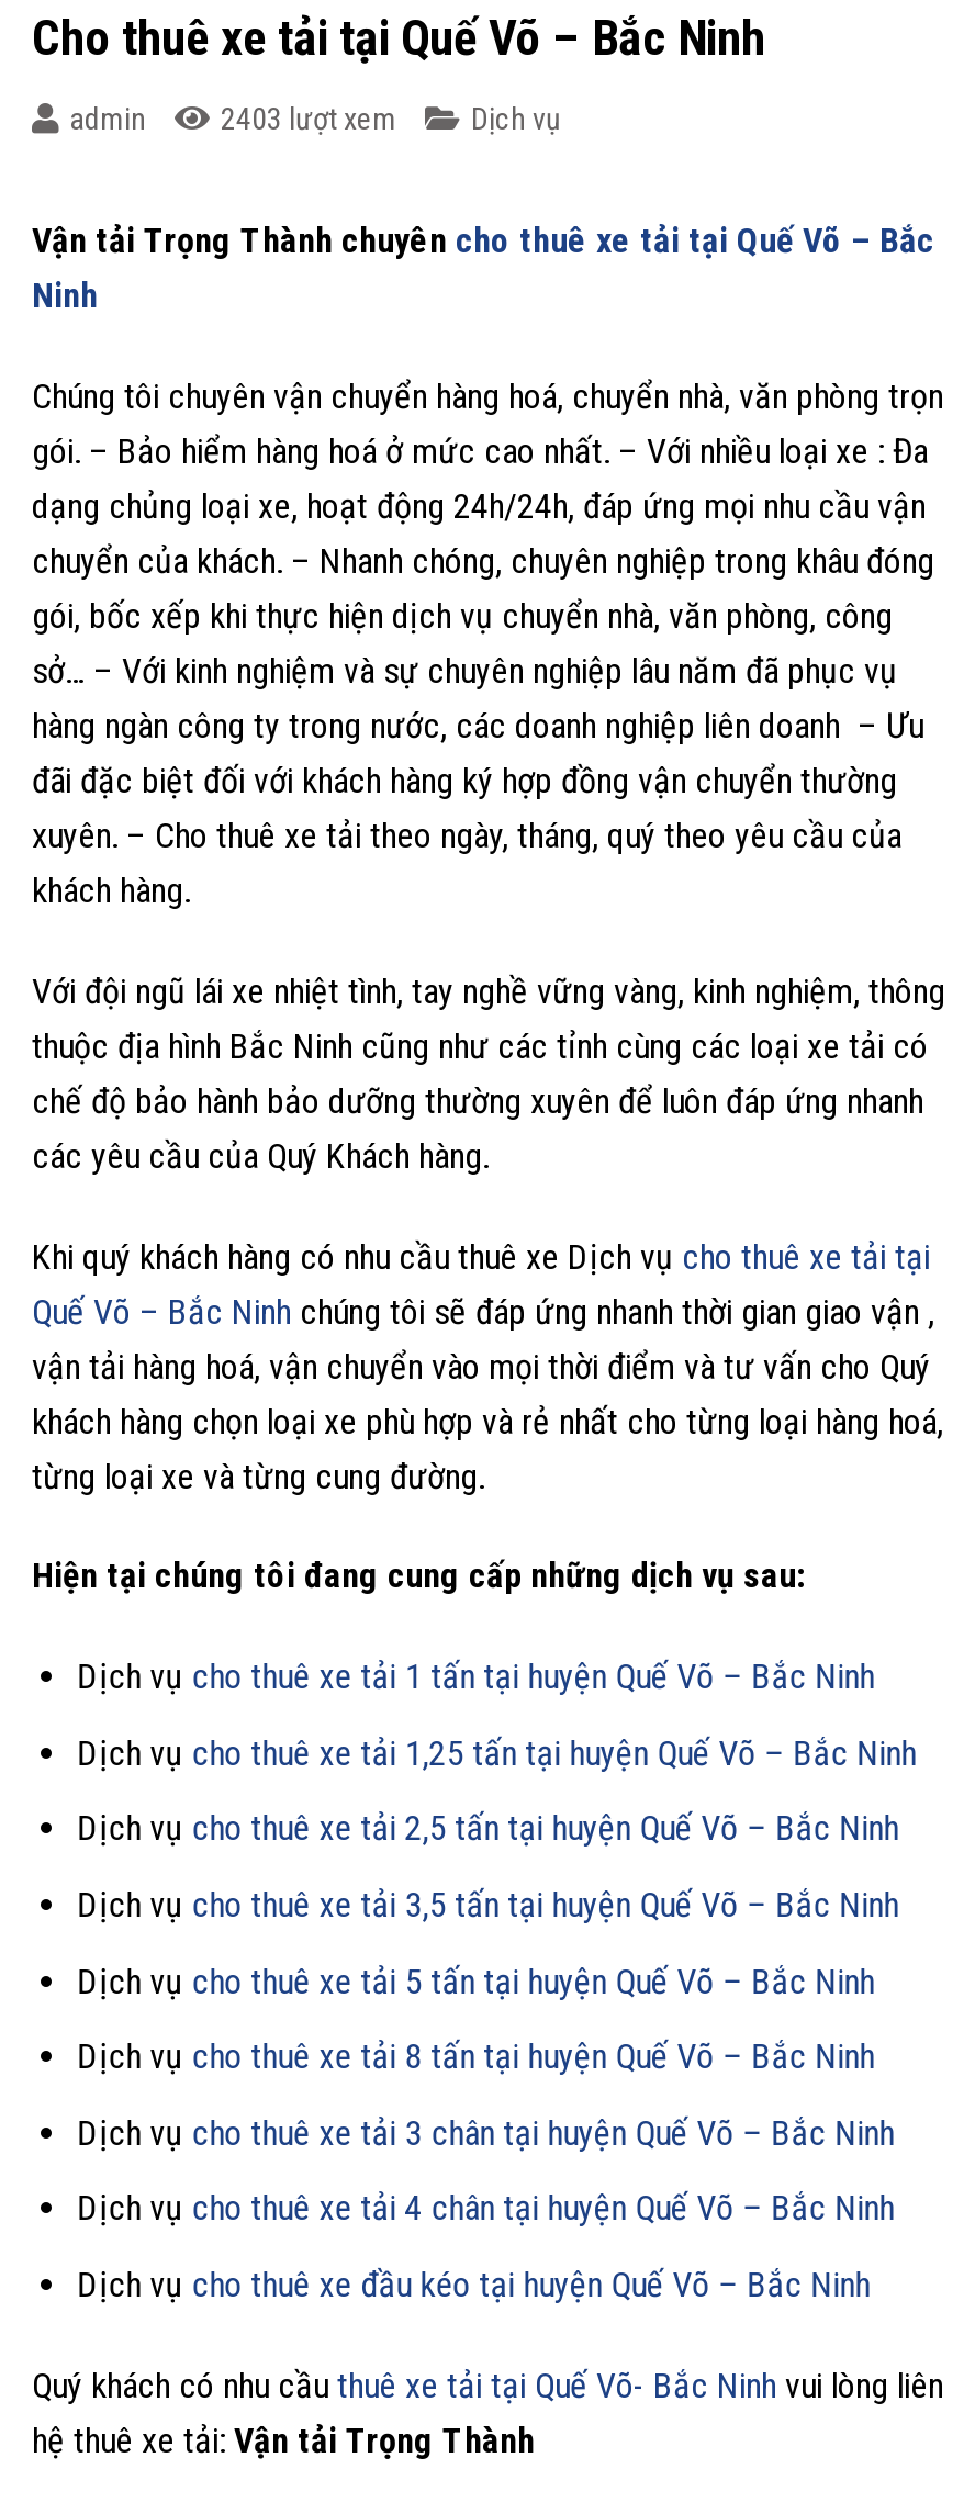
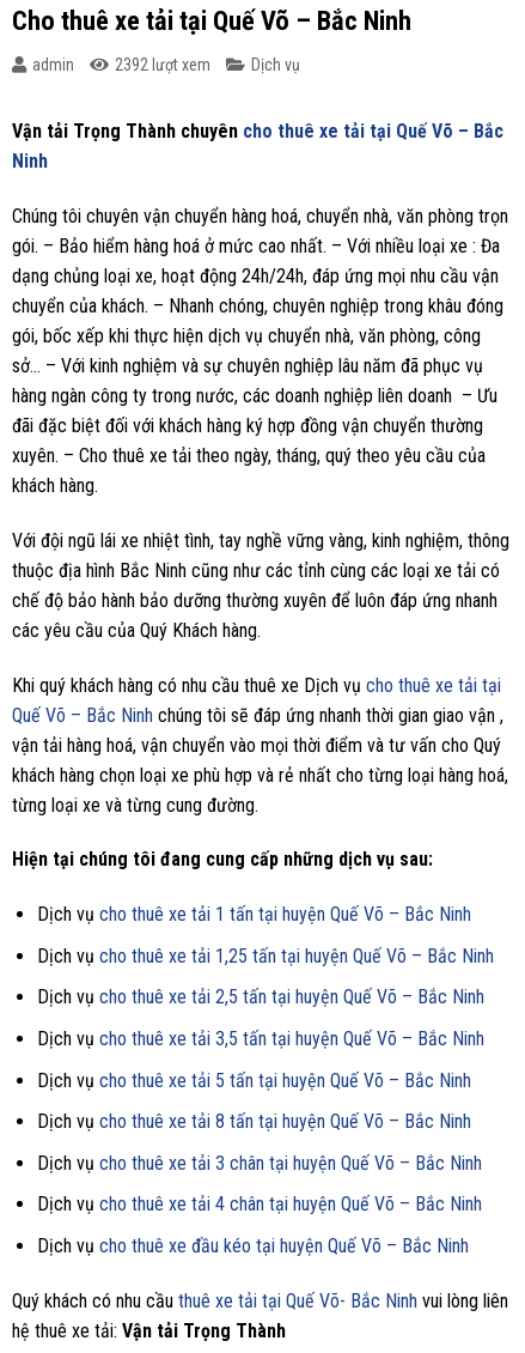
- 2403 lượt xem
+ 2392 lượt xem
